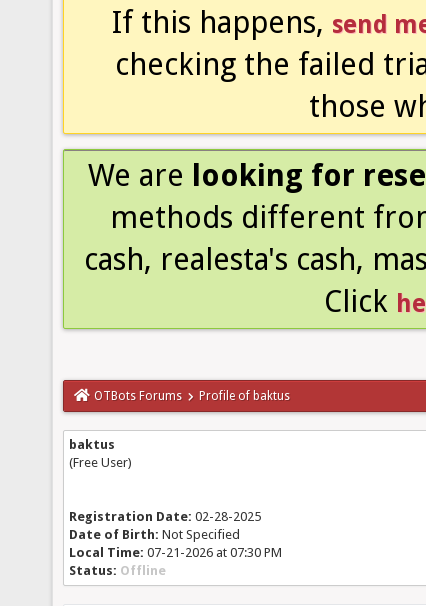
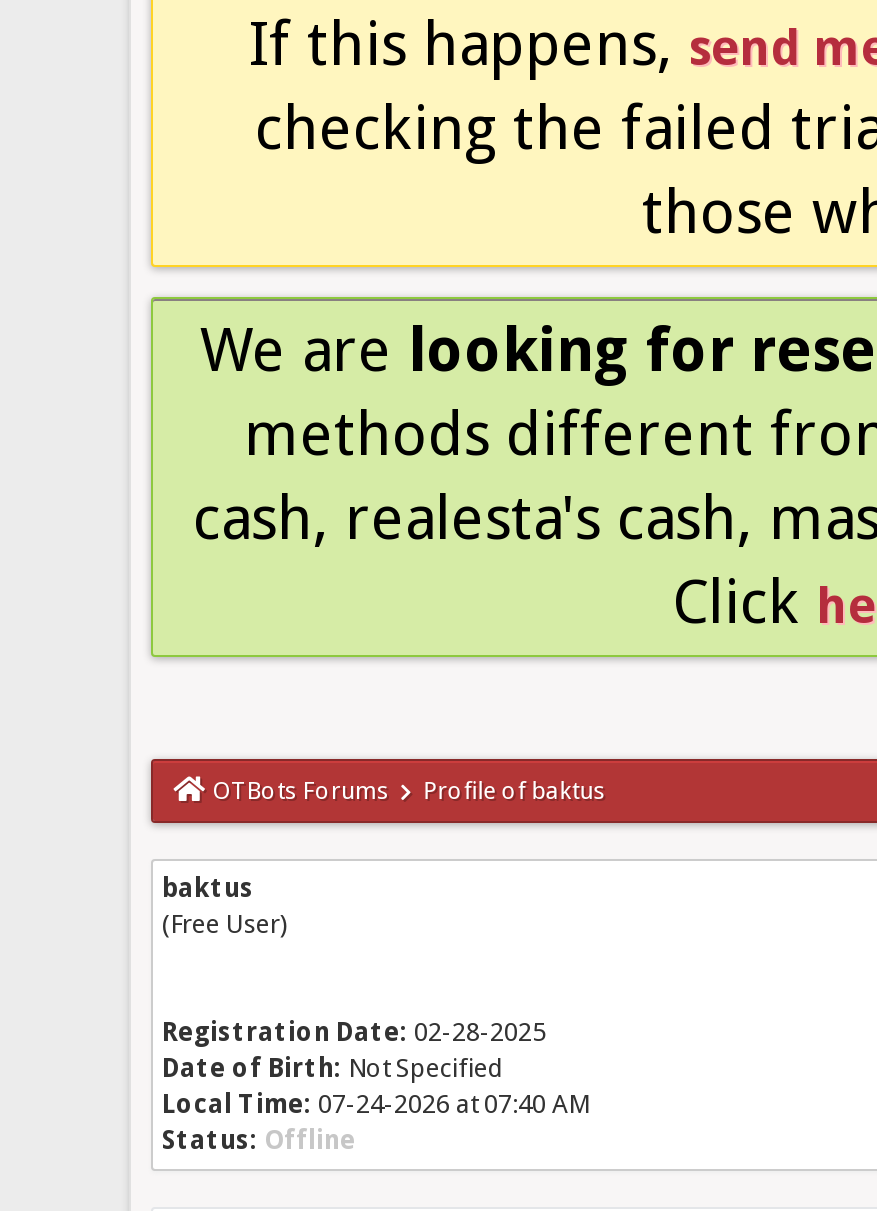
- Local Time: 07-21-2026 at 07:30 PM
+ Local Time: 07-24-2026 at 07:40 AM
